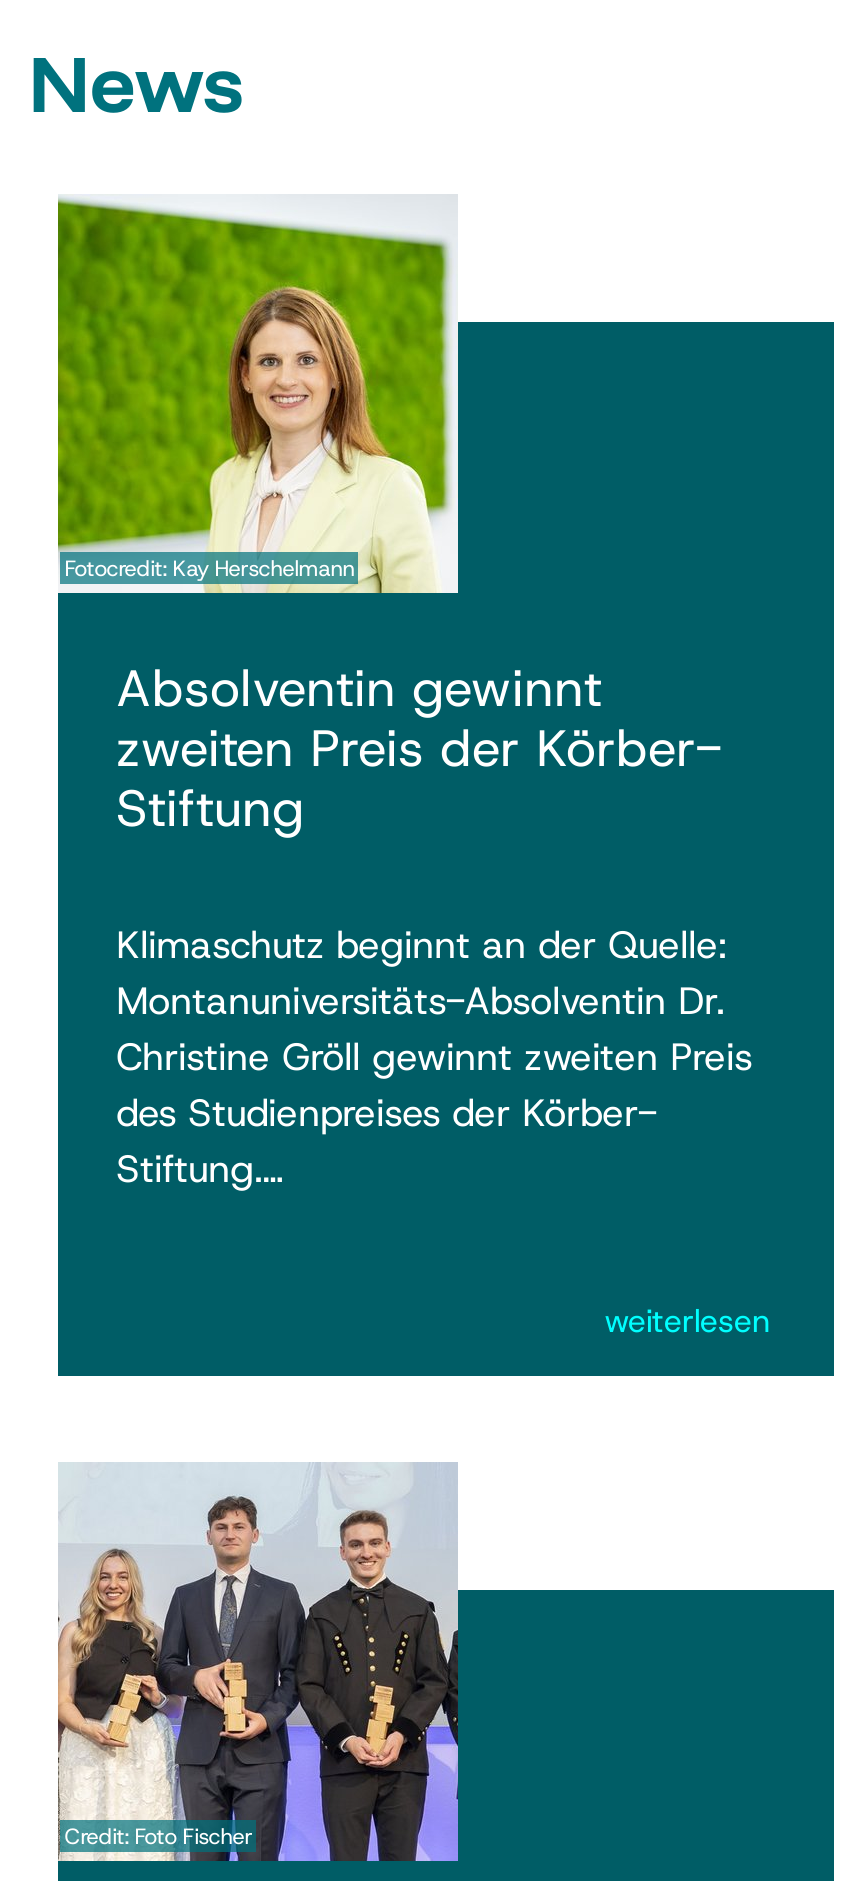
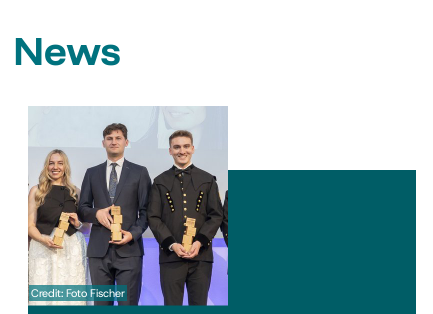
- [image]
- Fotocredit: Kay Herschelmann
- Absolventin gewinnt
- zweiten Preis der Körber-
- Stiftung
- Klimaschutz beginnt an der Quelle:
- Montanuniversitäts-Absolventin Dr.
- Christine Gröll gewinnt zweiten Preis
- des Studienpreises der Körber-
- Stiftung.…
- weiterlesen
